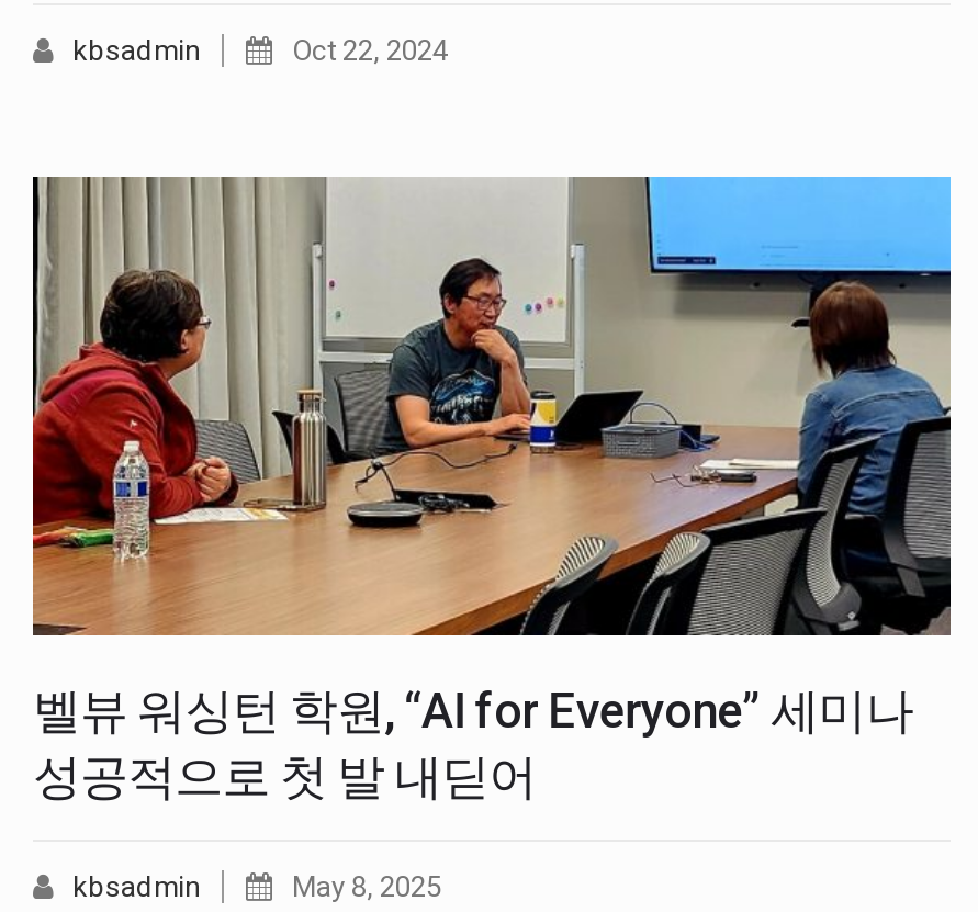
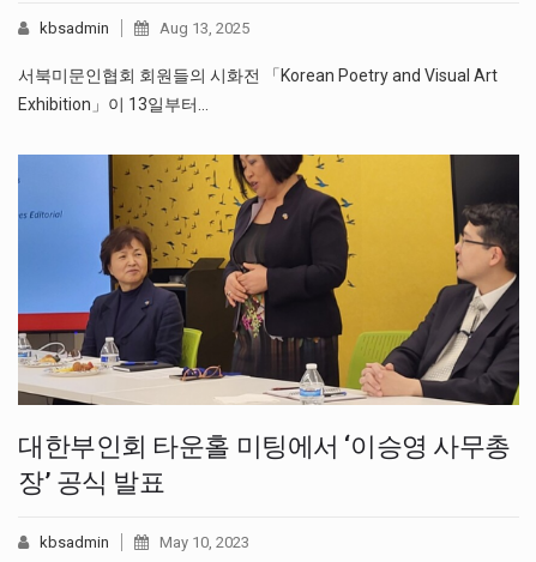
- Oct 22, 2024
+ Aug 13, 2025
+ 서북미문인협회 회원들의 시화전 「Korean Poetry and Visual Art
+ Exhibition」이 13일부터…

- [image]
+ [image]

- 벨뷰 워싱턴 학원, “AI for Everyone” 세미나
- 성공적으로 첫 발 내딛어
+ 대한부인회 타운홀 미팅에서 ‘이승영 사무총
+ 장’ 공식 발표

- May 8, 2025
+ May 10, 2023
